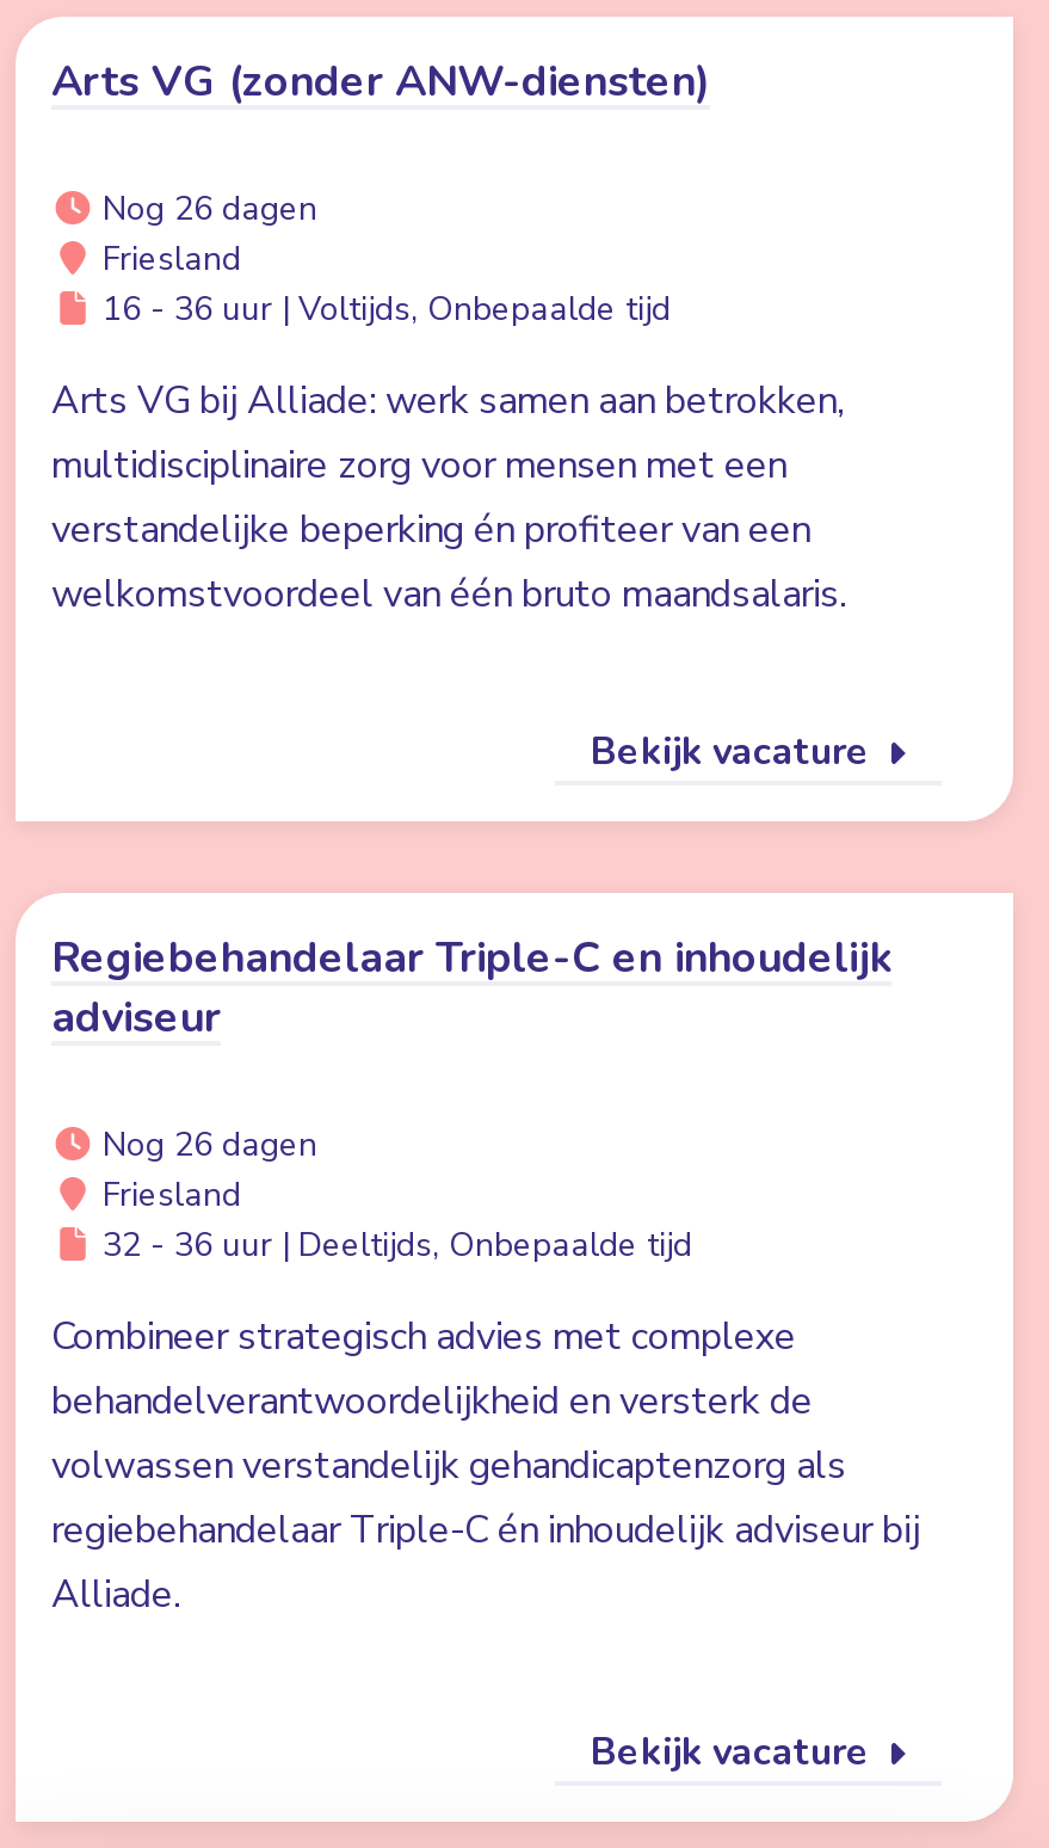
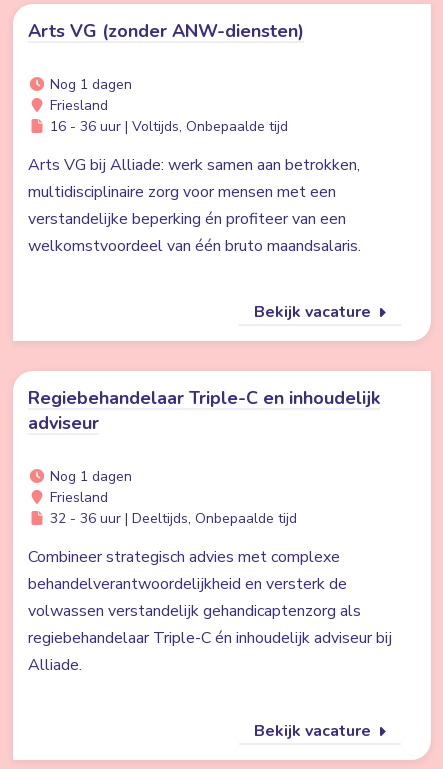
- Nog 26 dagen
+ Nog 1 dagen

- Nog 26 dagen
+ Nog 1 dagen
